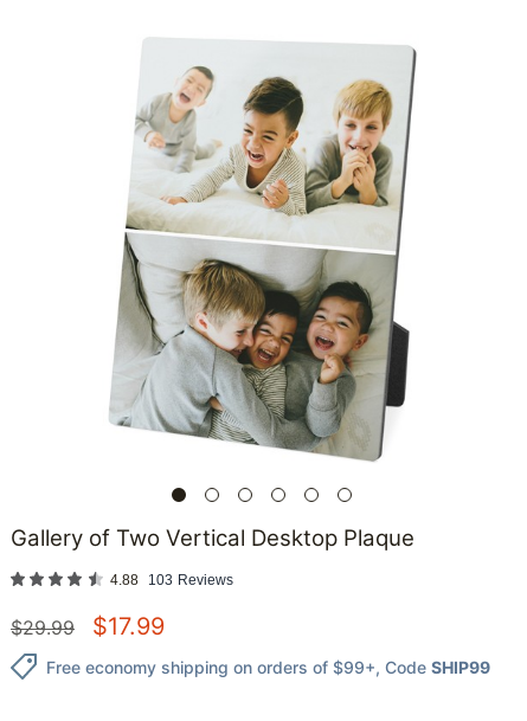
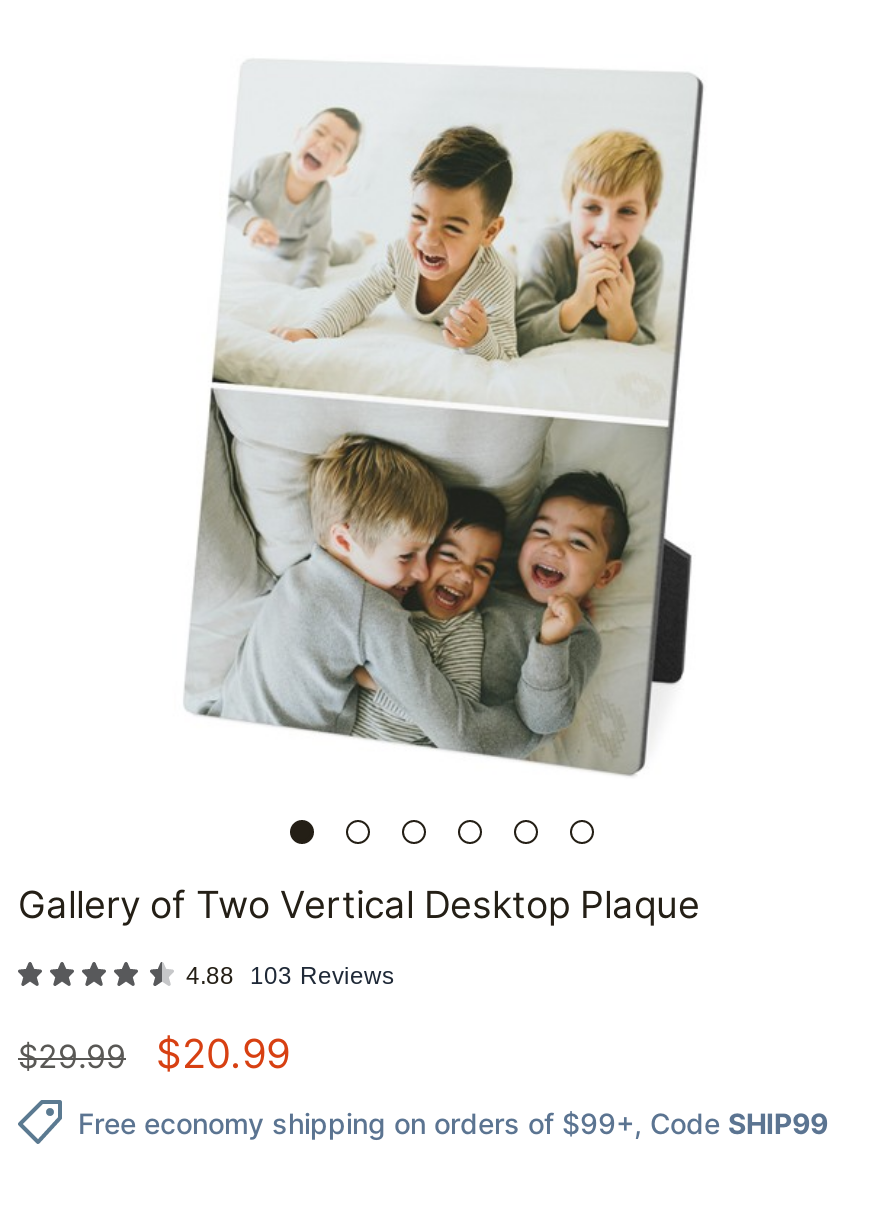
- $29.99 $17.99
+ $29.99 $20.99
